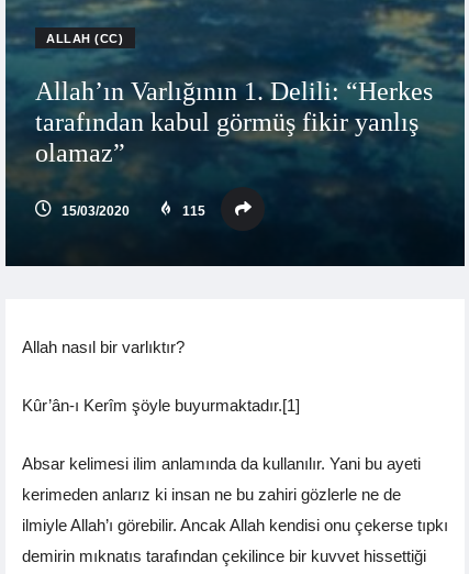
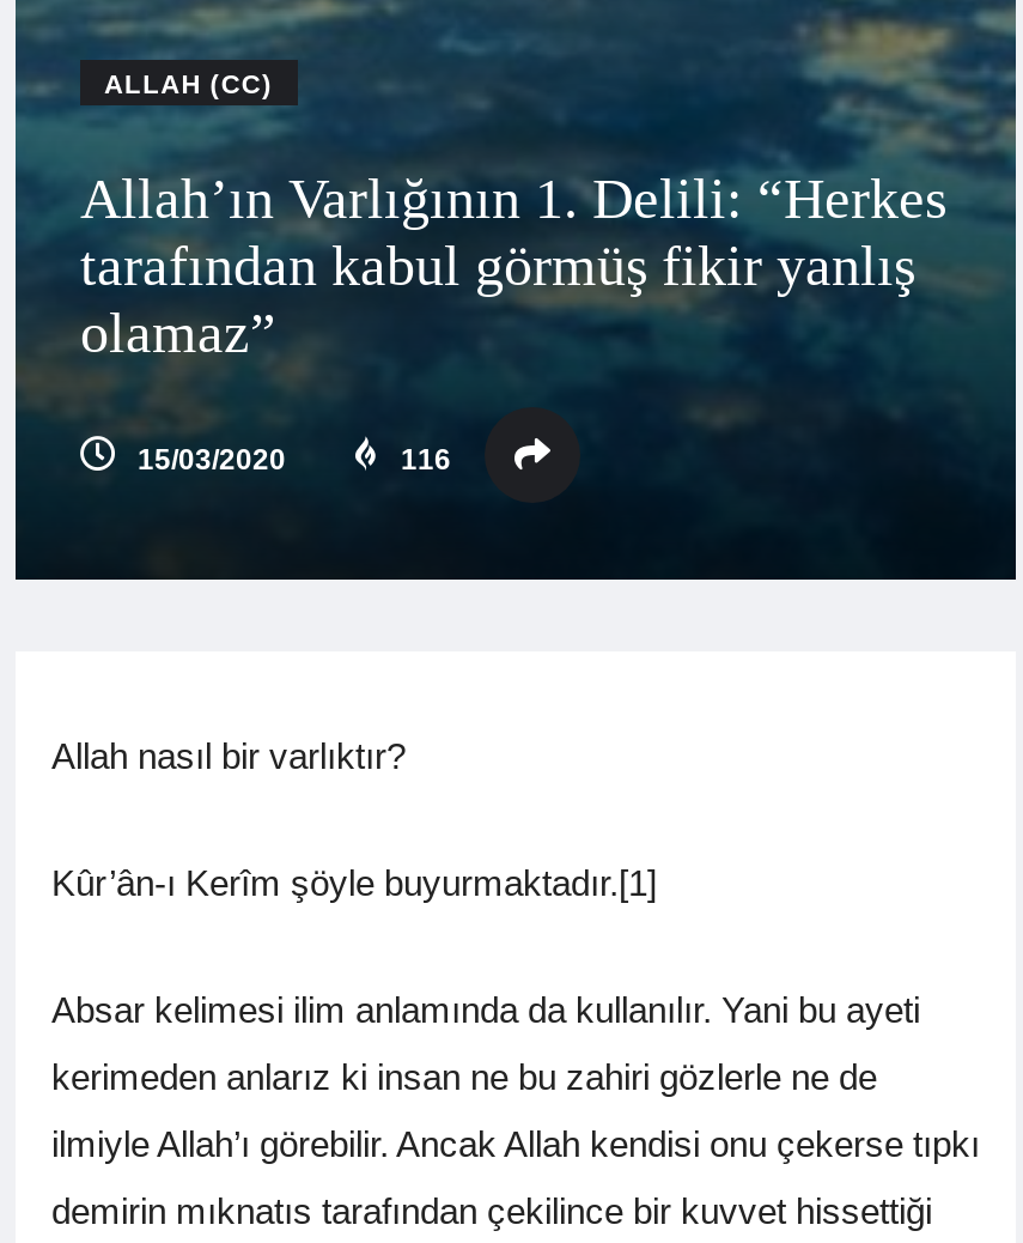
- 115
+ 116
